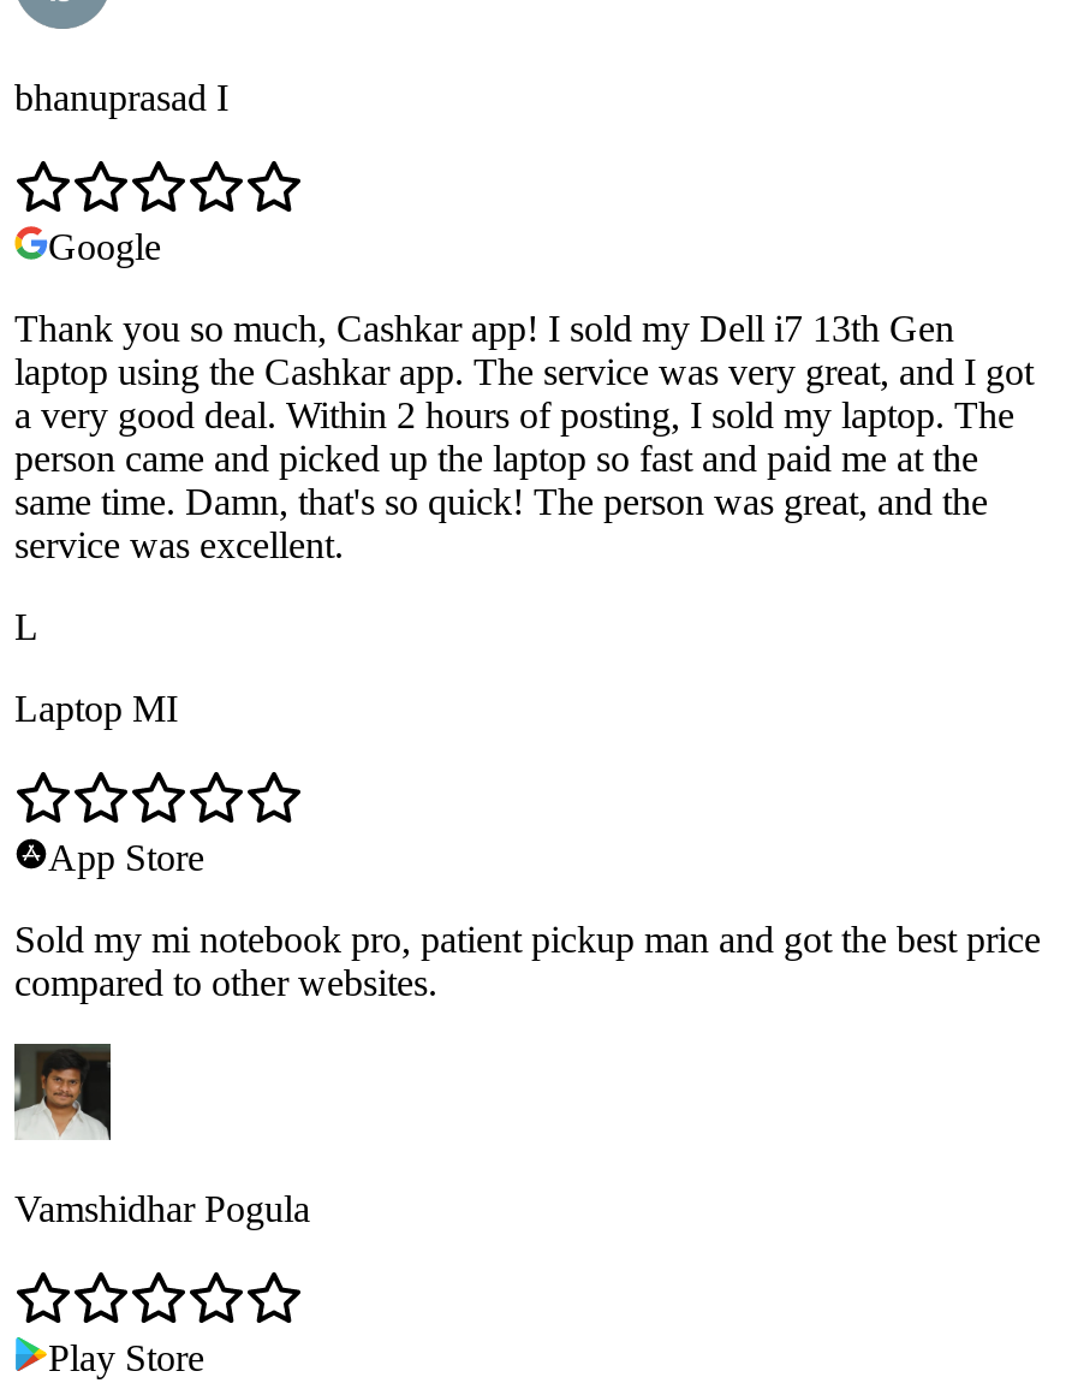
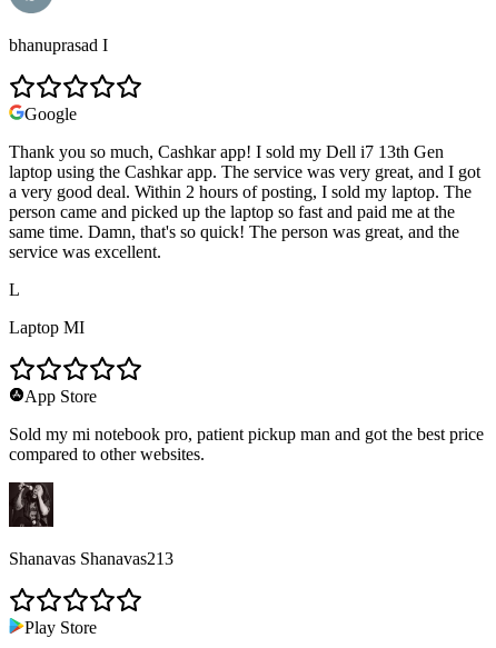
- [image]
- Vamshidhar Pogula
+ [image]
+ Shanavas Shanavas213
